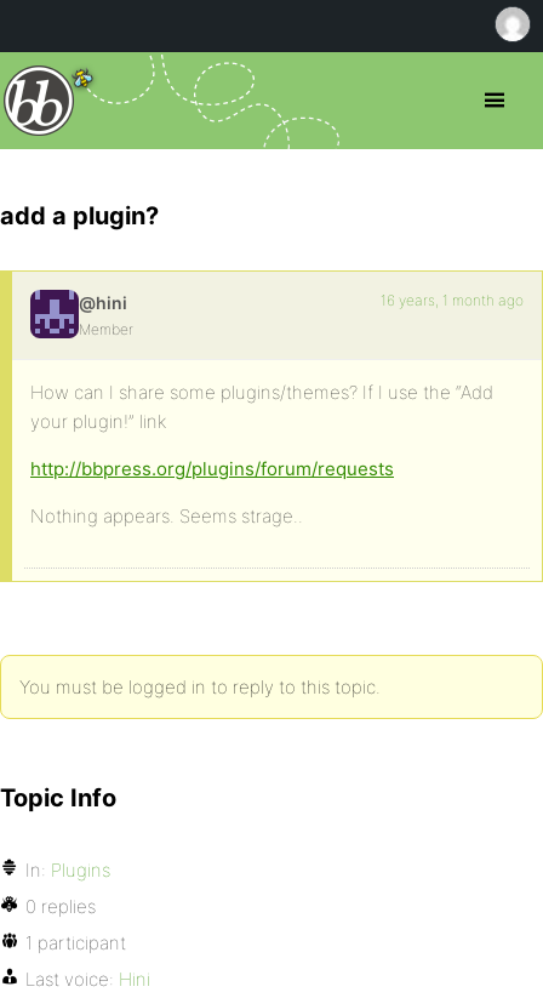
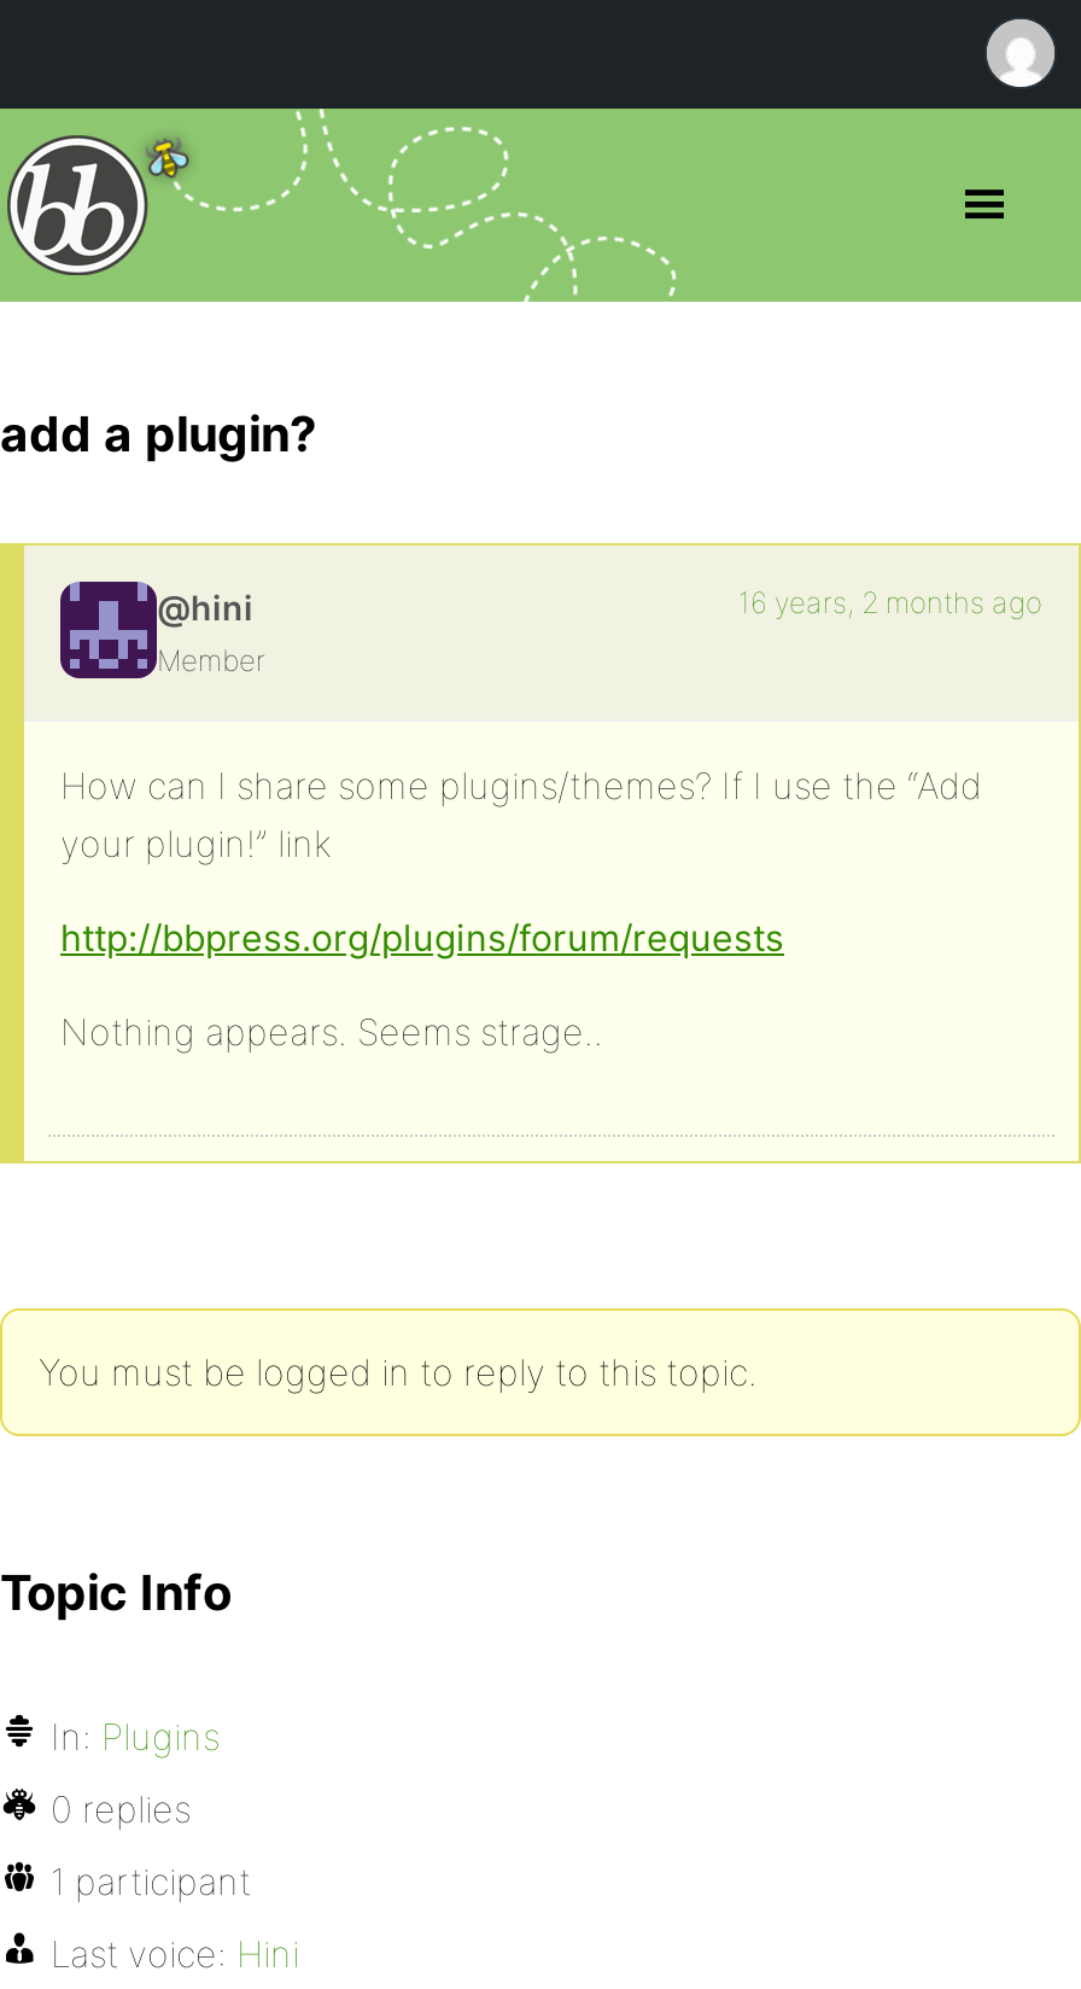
- 16 years, 1 month ago
+ 16 years, 2 months ago
